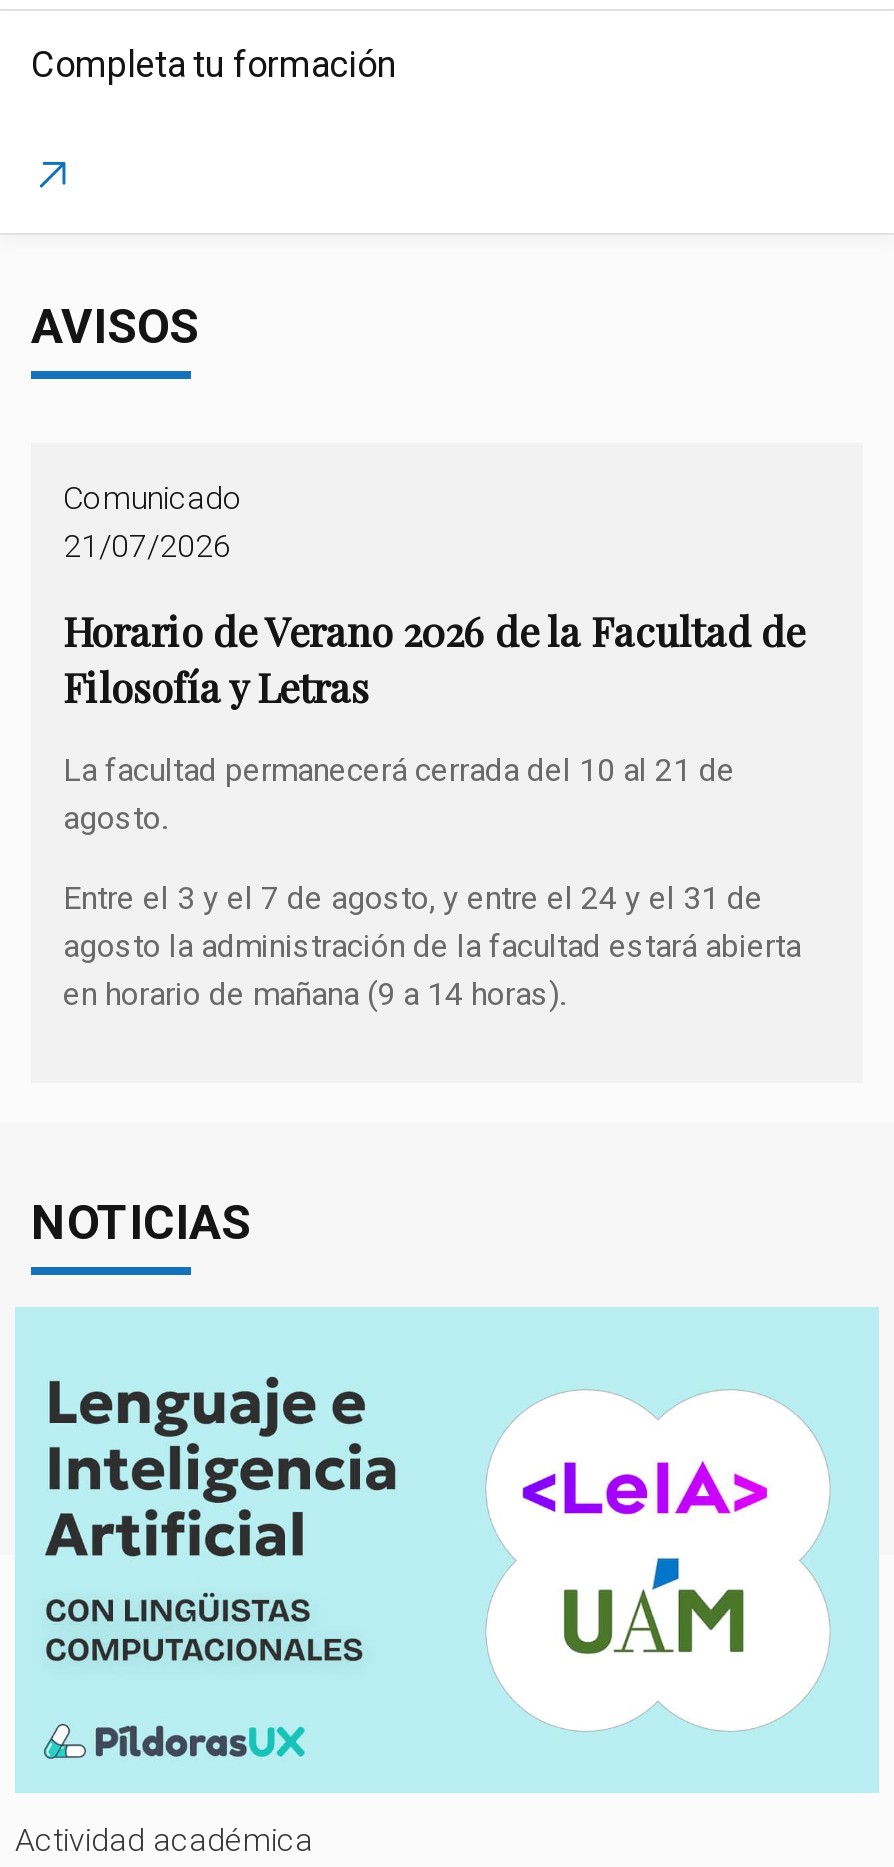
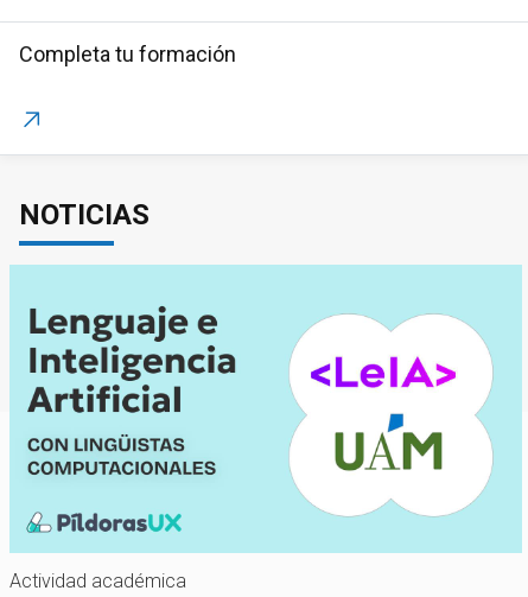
- AVISOS
- Comunicado
- 21/07/2026
- Horario de Verano 2026 de la Facultad de
- Filosofía y Letras
- La facultad permanecerá cerrada del 10 al 21 de
- agosto.
- Entre el 3 y el 7 de agosto, y entre el 24 y el 31 de
- agosto la administración de la facultad estará abierta
- en horario de mañana (9 a 14 horas).
